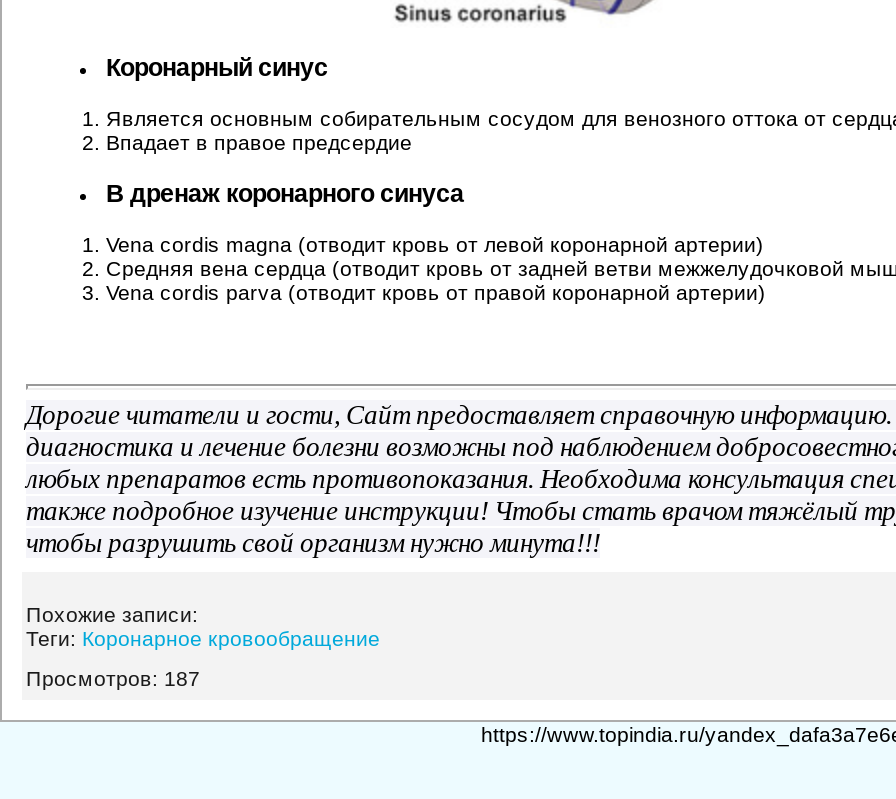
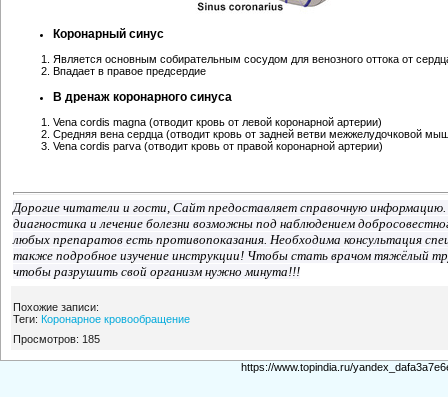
- Просмотров: 187
+ Просмотров: 185
